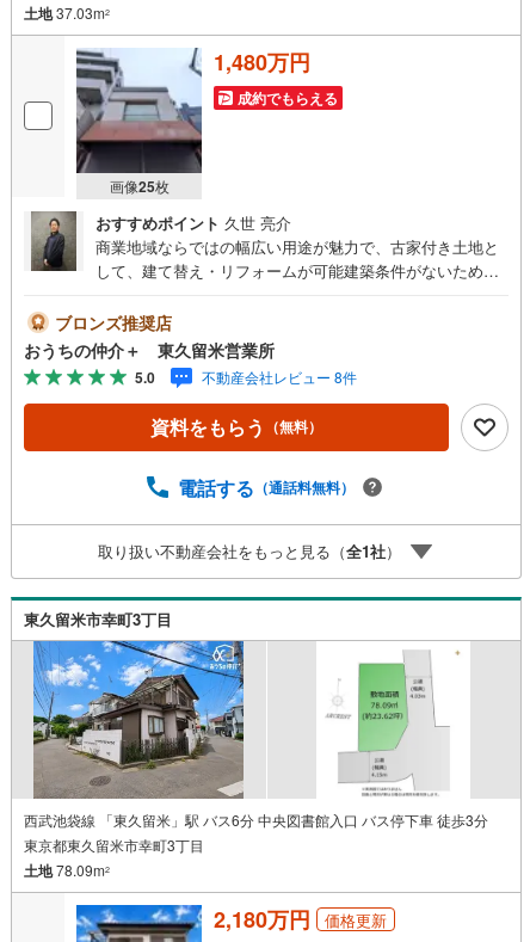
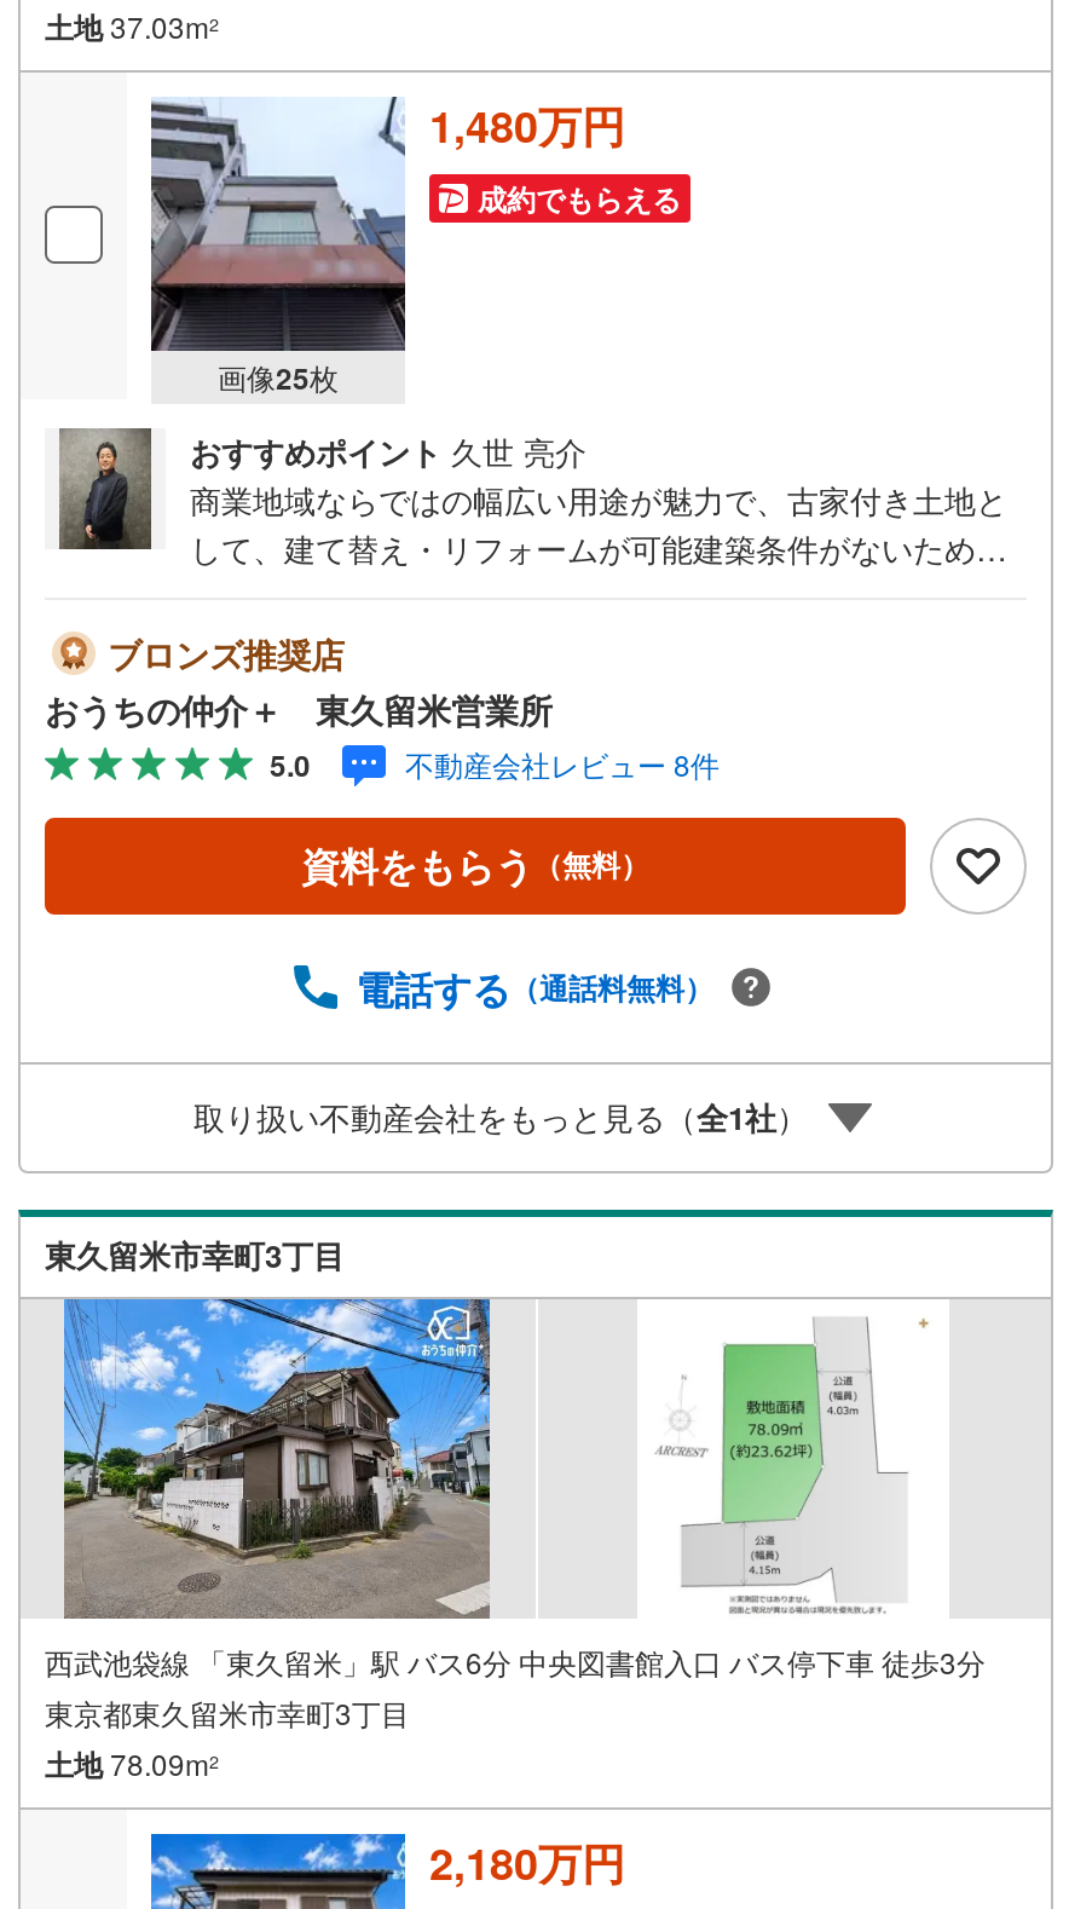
- 価格更新
